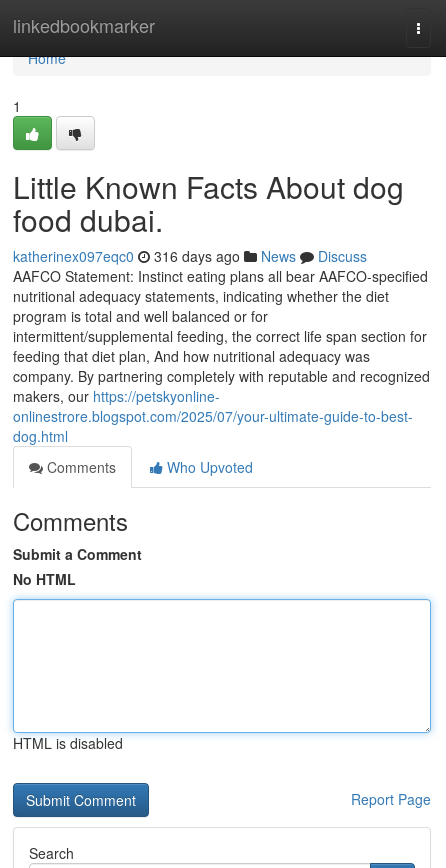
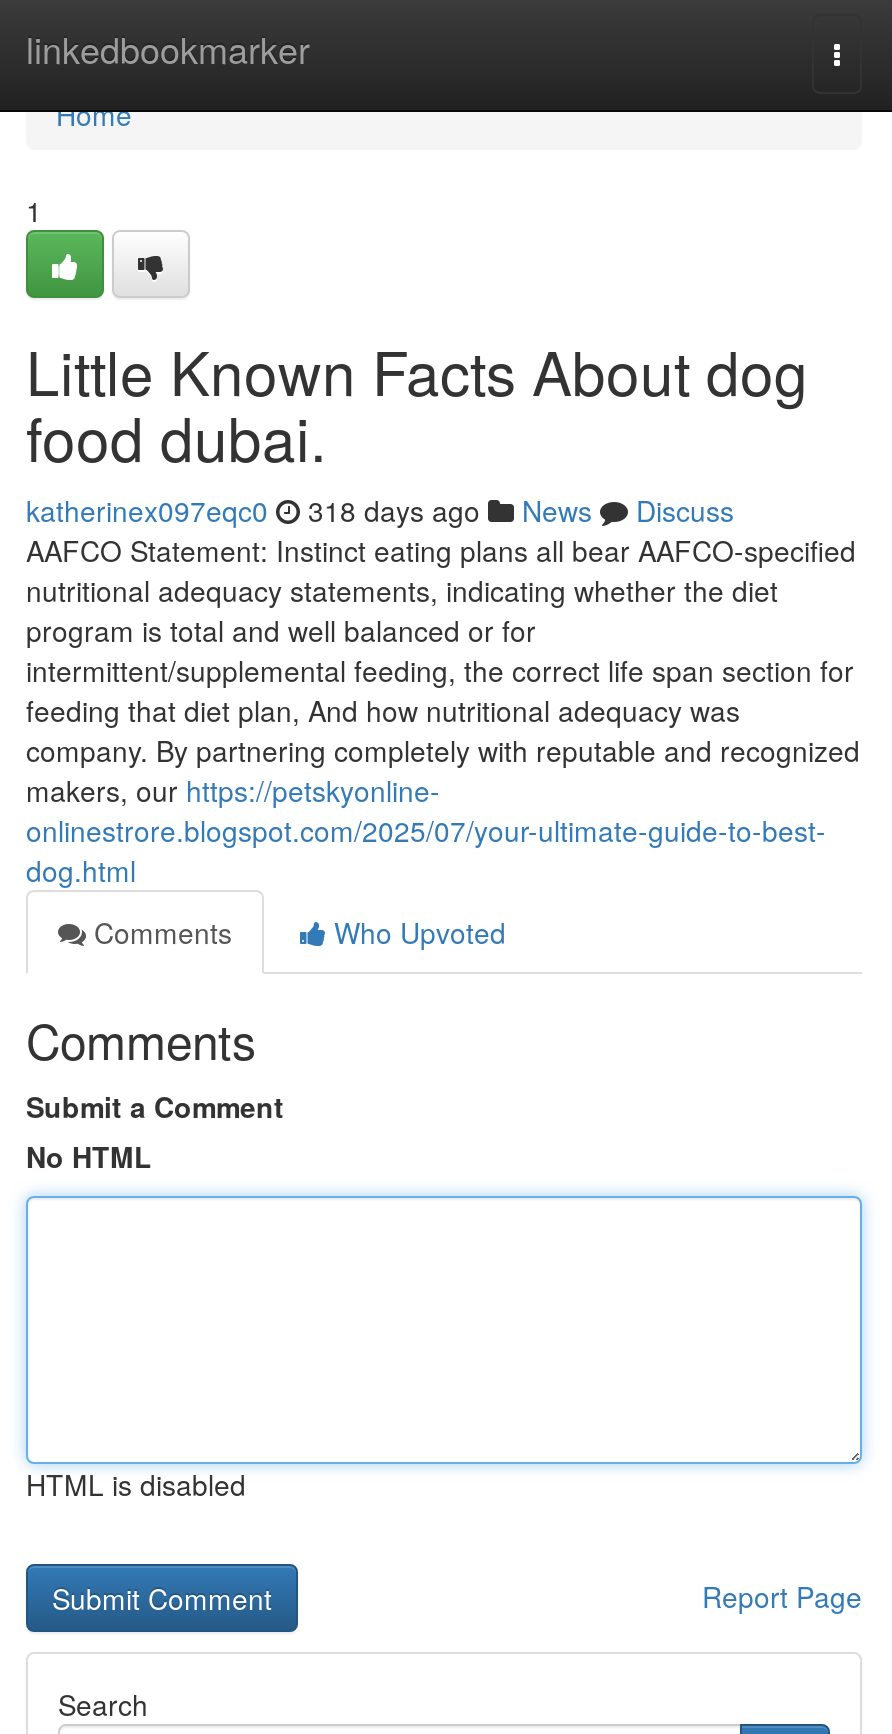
- katherinex097eqc0 316 days ago News Discuss
+ katherinex097eqc0 318 days ago News Discuss
